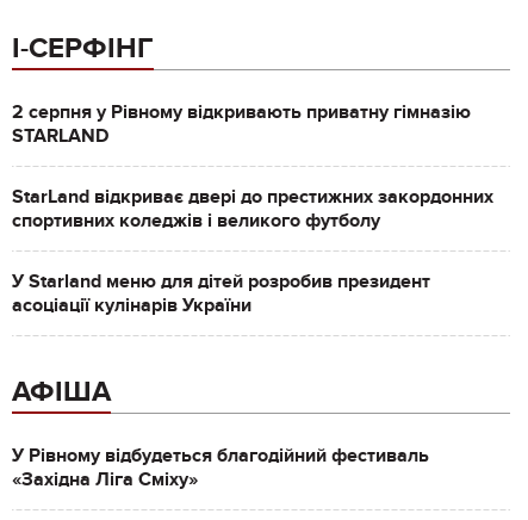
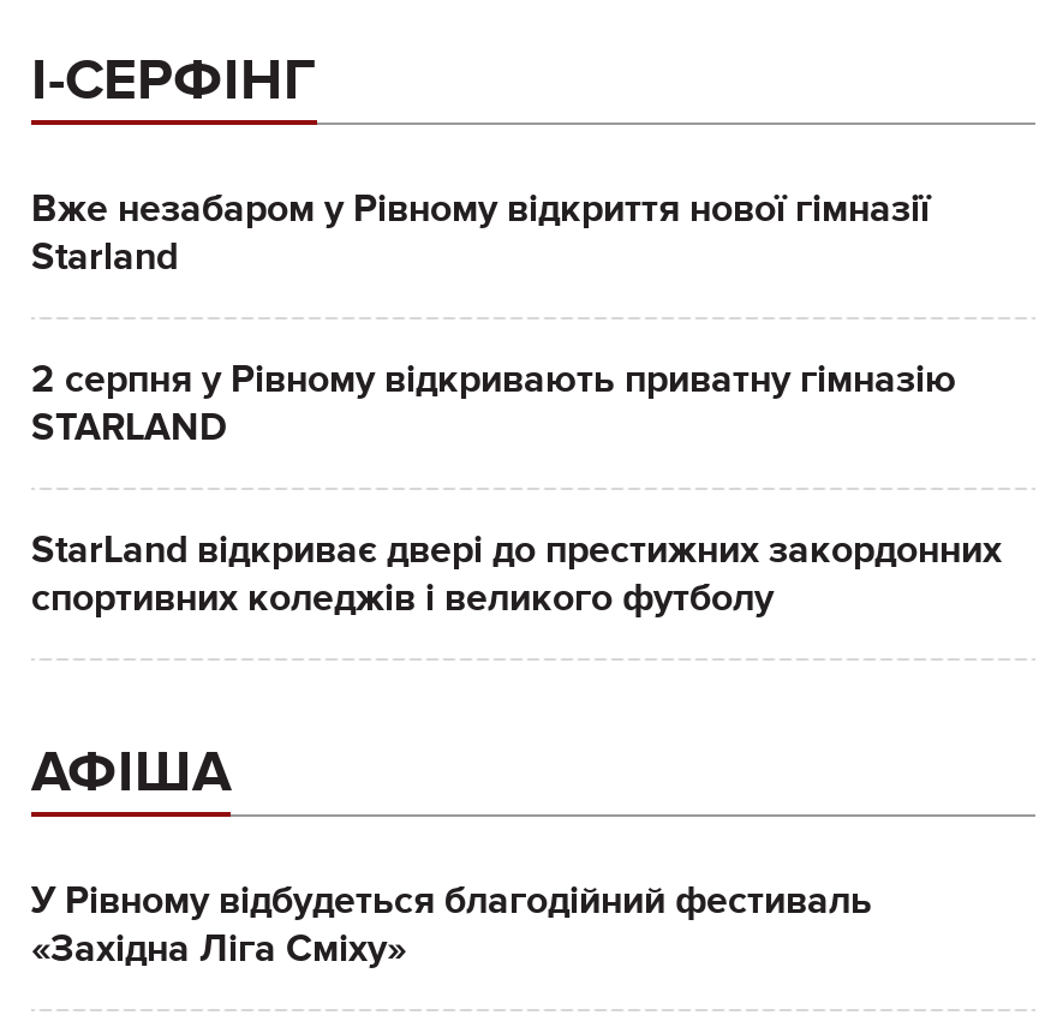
+ Вже незабаром у Рівному відкриття нової гімназії
+ Starland

moved down: 2 серпня у Рівному відкривають приватну гімназію | STARLAND | StarLand відкриває двері до престижних закордонних | спортивних коледжів і великого футболу

- У Starland меню для дітей розробив президент
- асоціації кулінарів України
